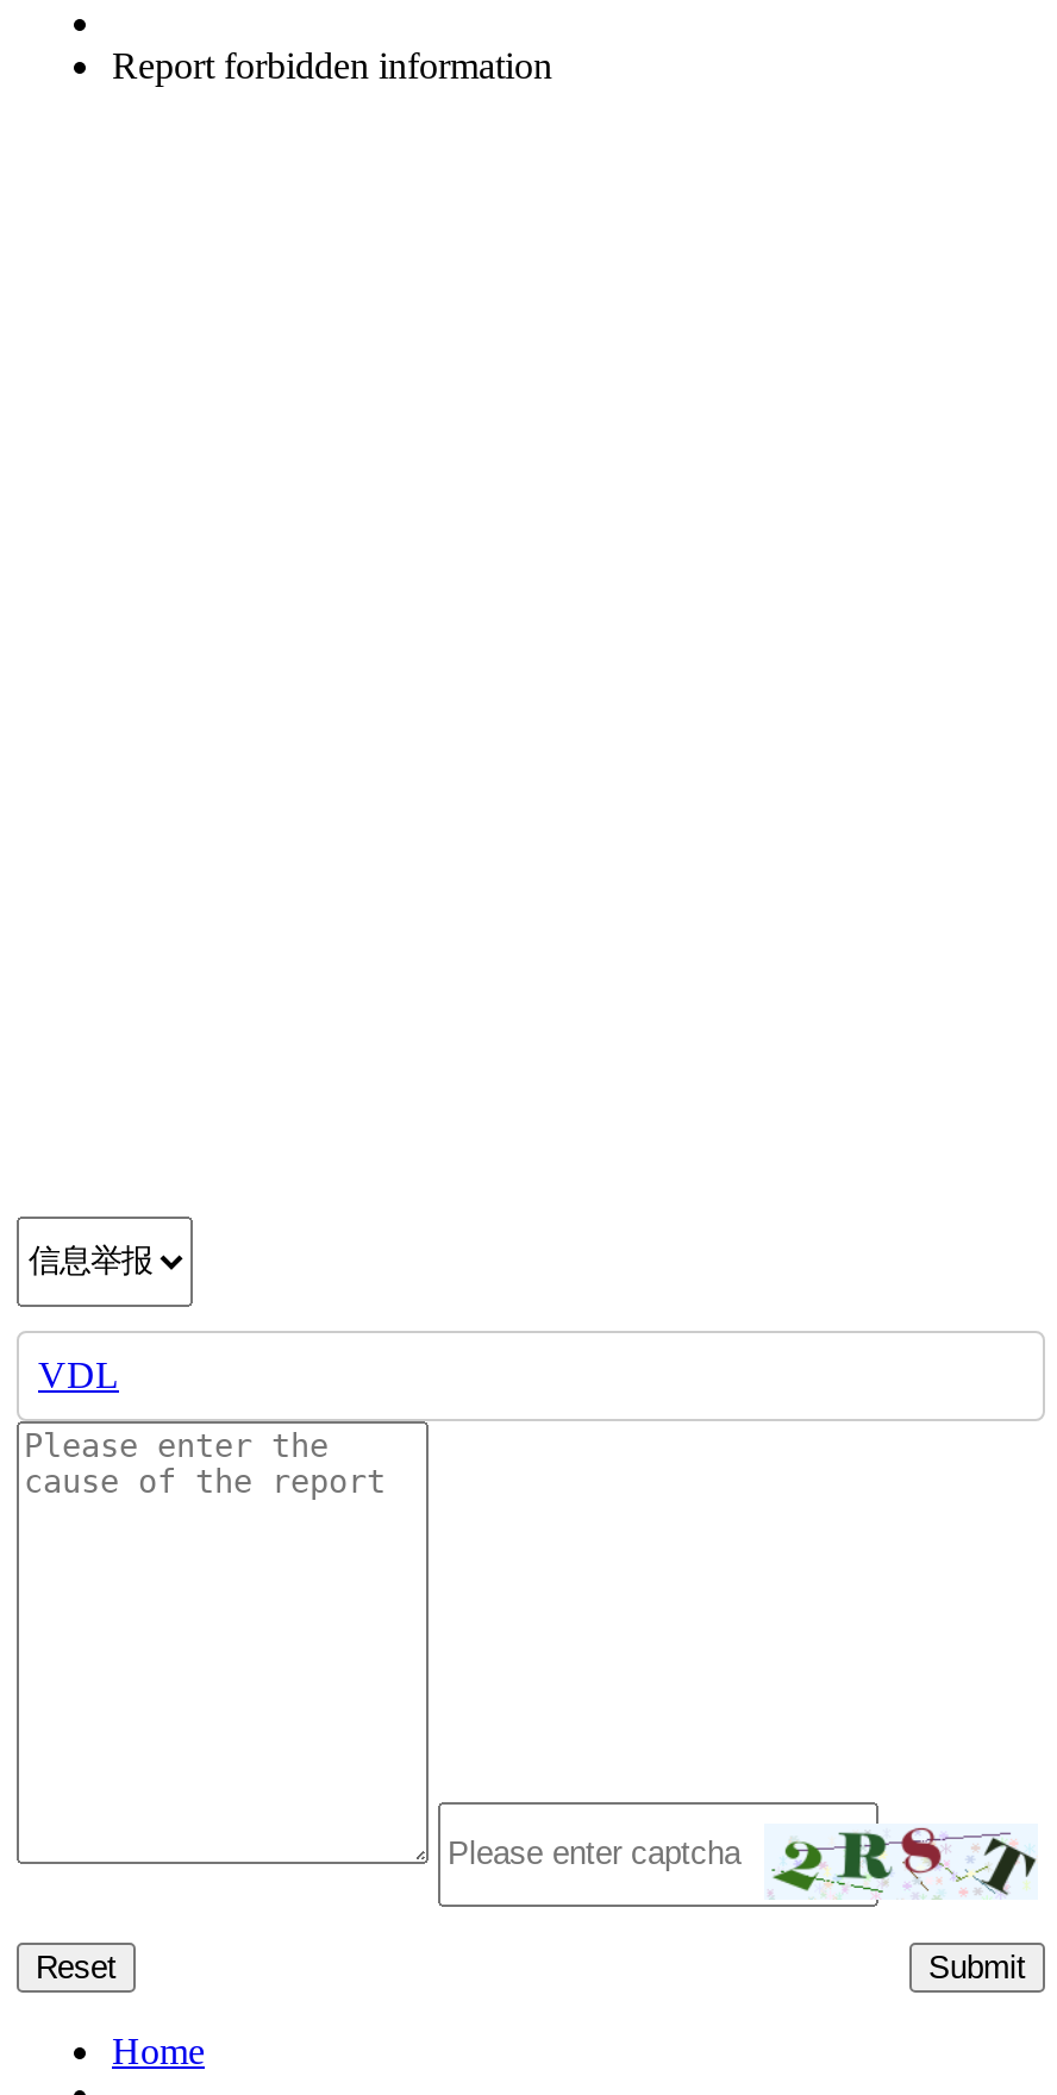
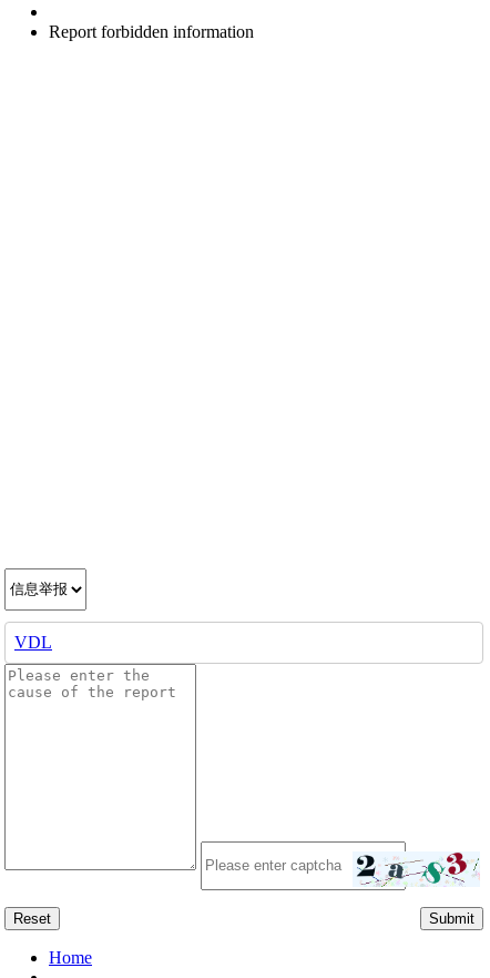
- [image]
+ [image]
